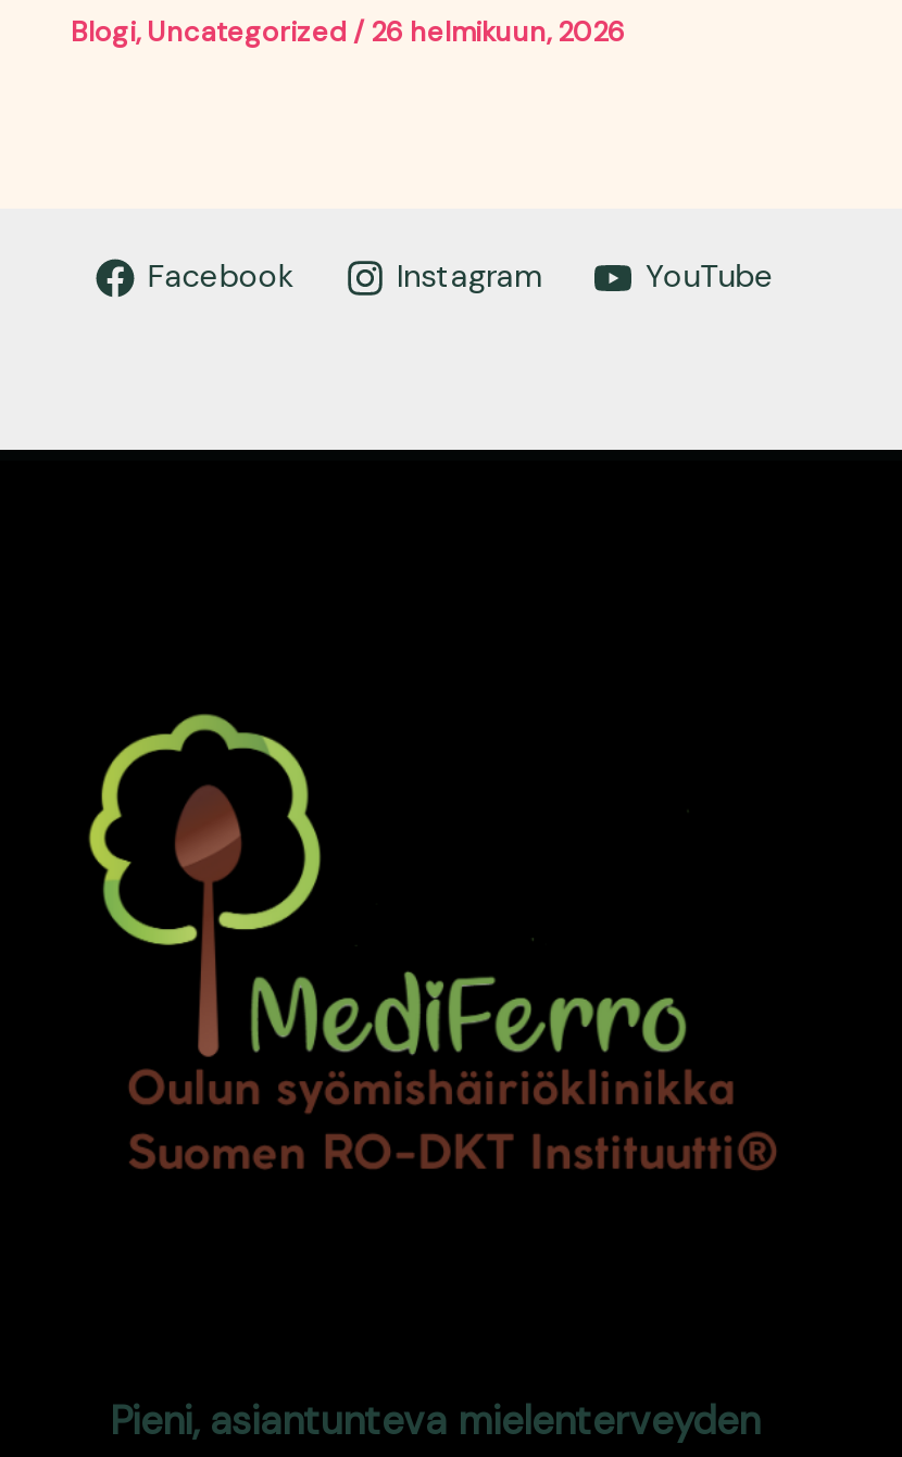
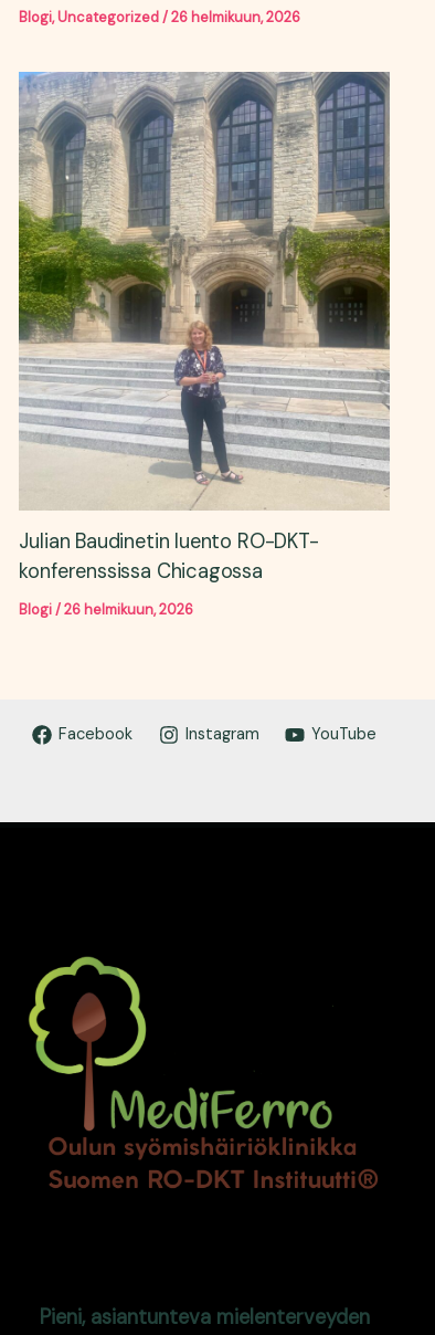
+ [image]
+ Julian Baudinetin luento RO-DKT-
+ konferenssissa Chicagossa
+ Blogi / 26 helmikuun, 2026
